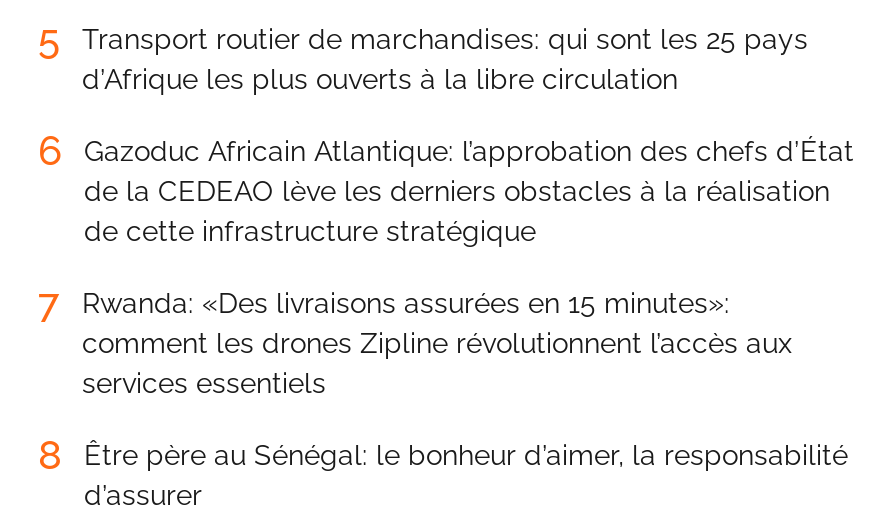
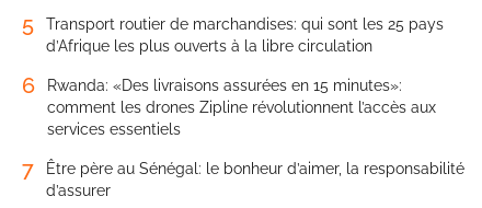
- Gazoduc Africain Atlantique: l’approbation des chefs d’État
- de la CEDEAO lève les derniers obstacles à la réalisation
- de cette infrastructure stratégique
- 7

- 8 Être père au Sénégal: le bonheur d’aimer, la responsabilité
+ 7 Être père au Sénégal: le bonheur d’aimer, la responsabilité
